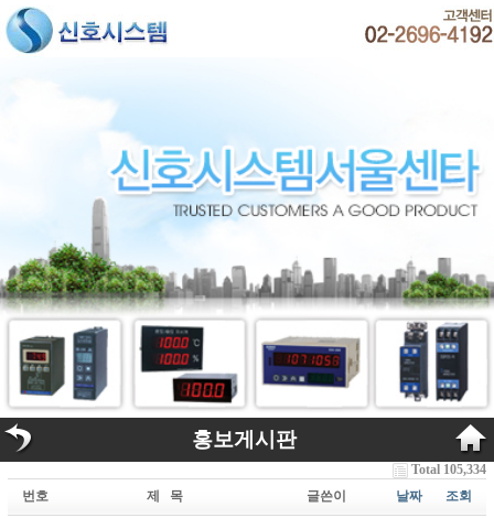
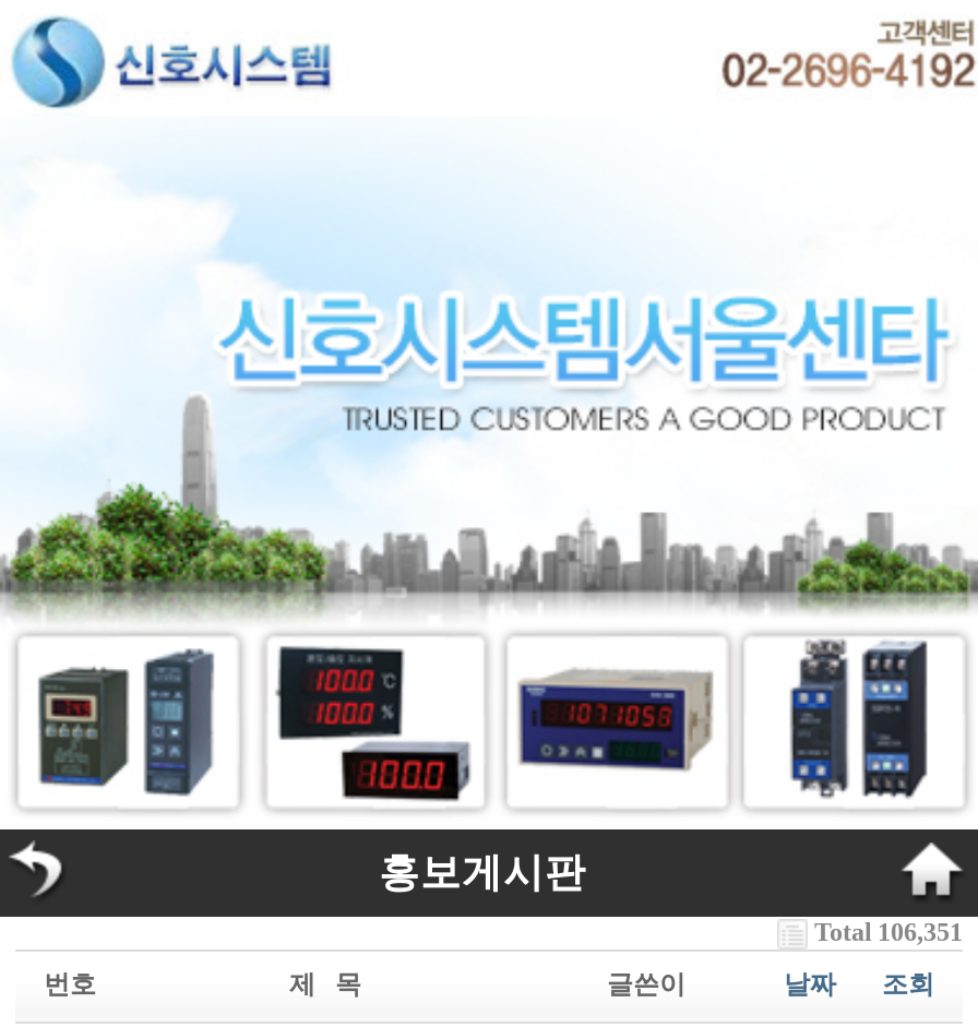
- Total 105,334
+ Total 106,351
